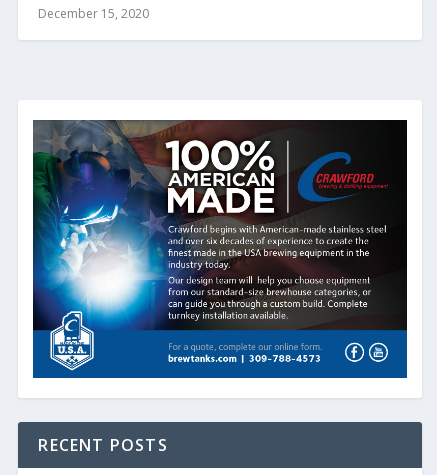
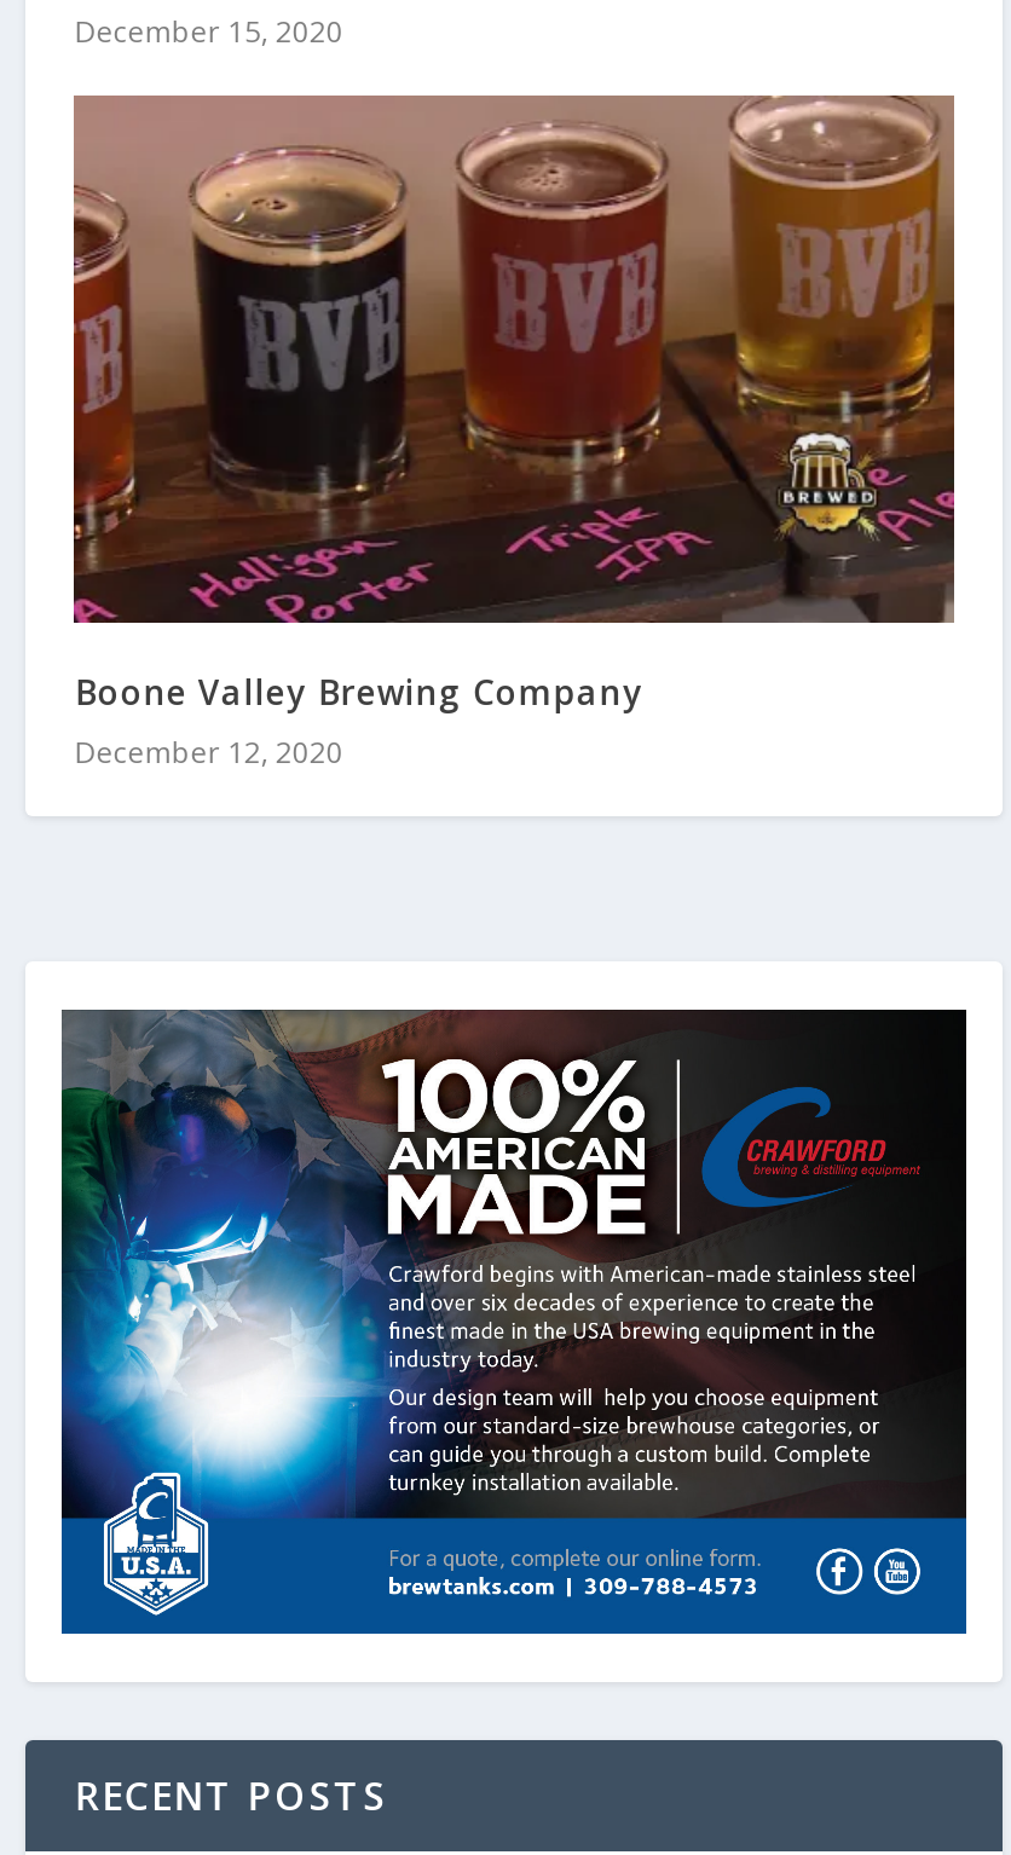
+ [image]
+ Boone Valley Brewing Company
+ December 12, 2020
